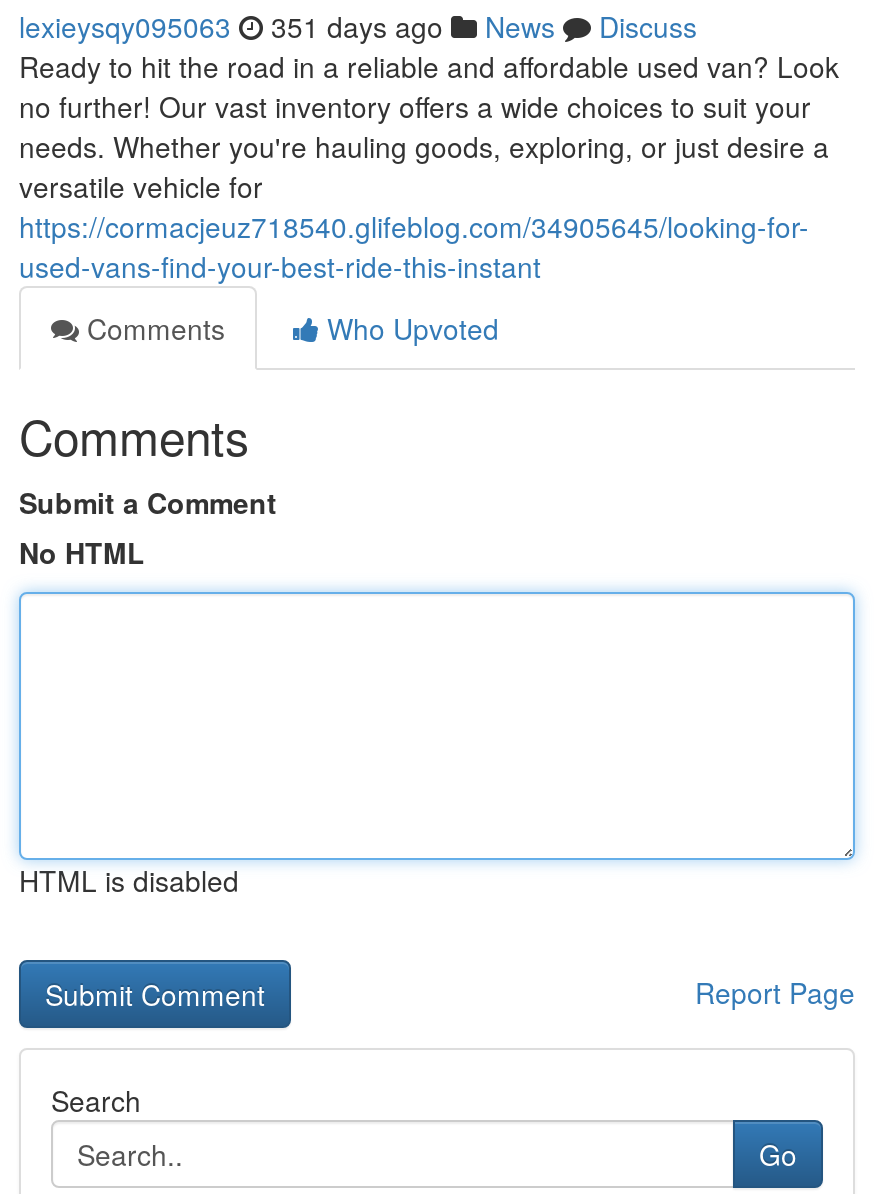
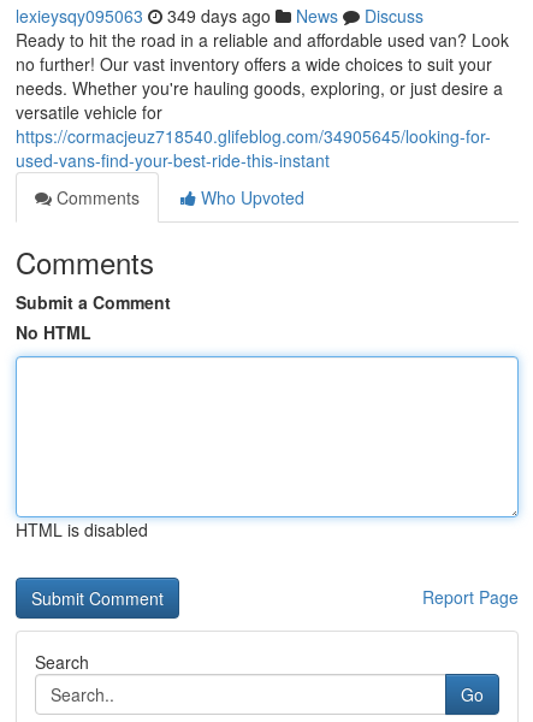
- lexieysqy095063 351 days ago News Discuss
+ lexieysqy095063 349 days ago News Discuss
